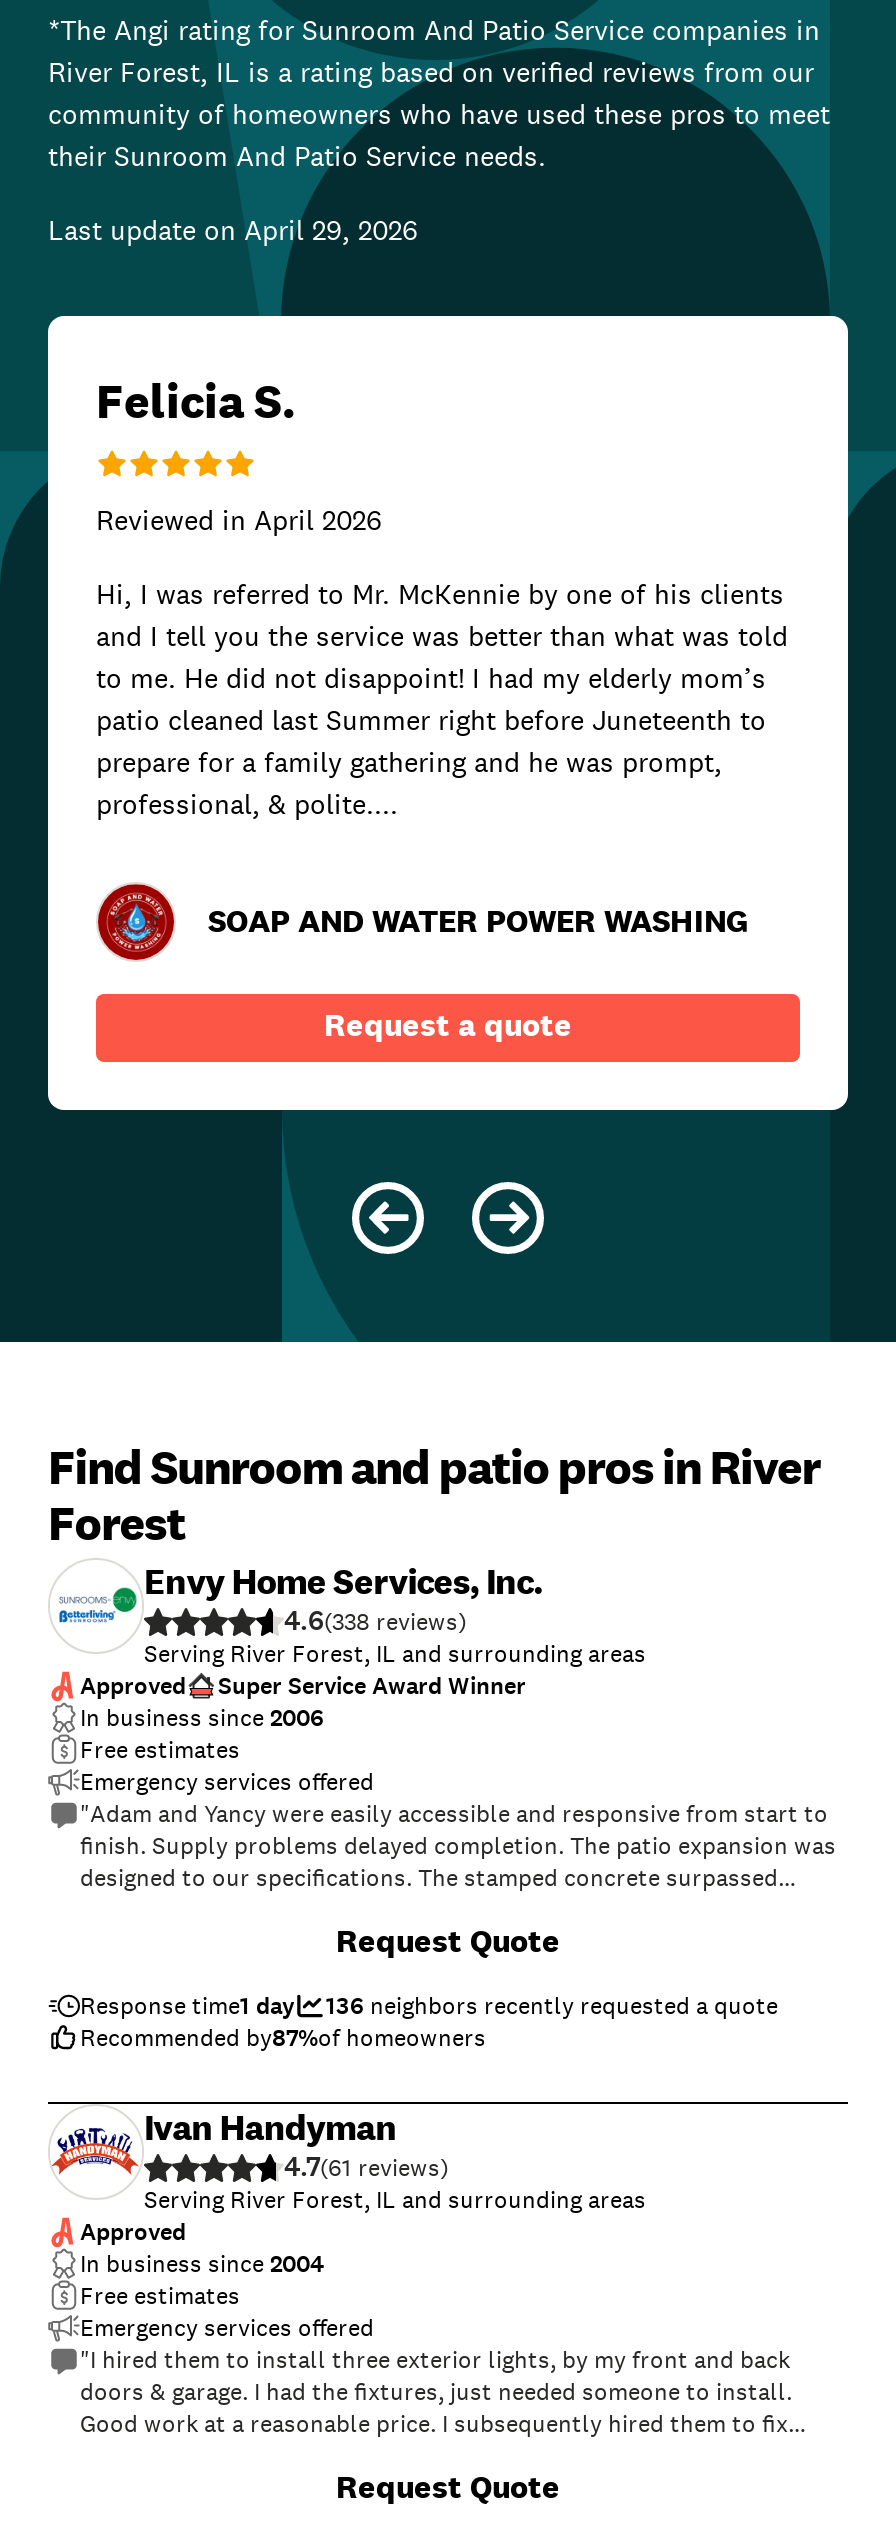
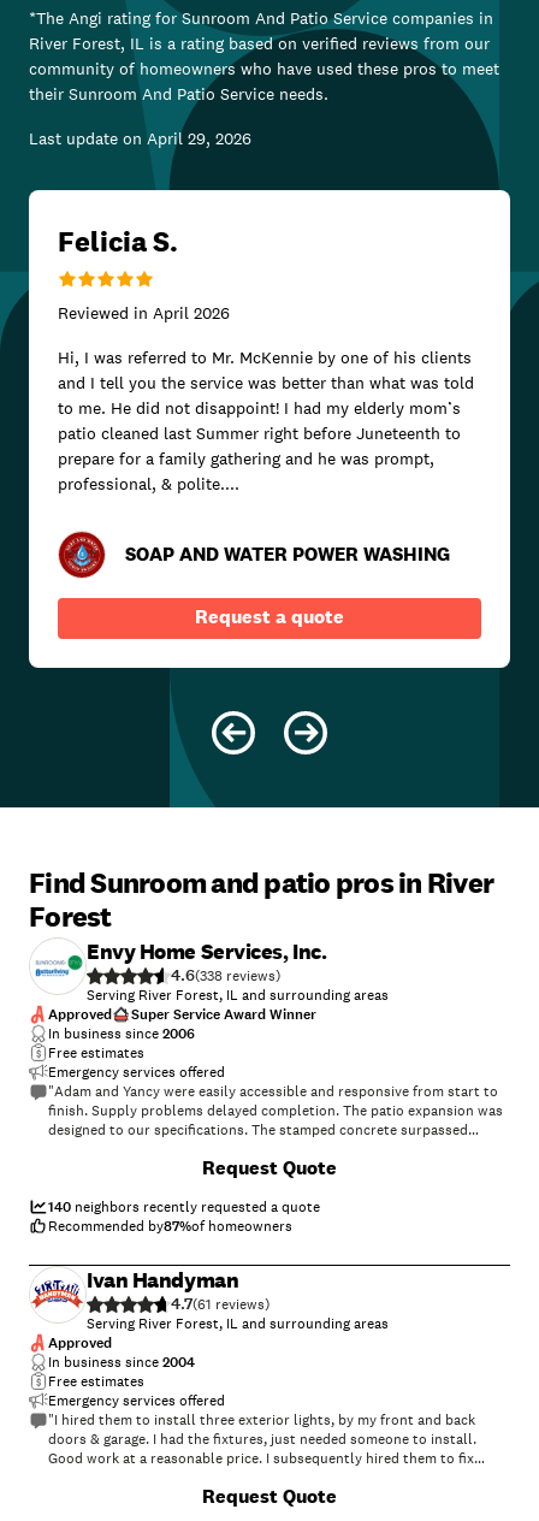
- Response time 1 day
- 136 neighbors recently requested a quote
+ 140 neighbors recently requested a quote
